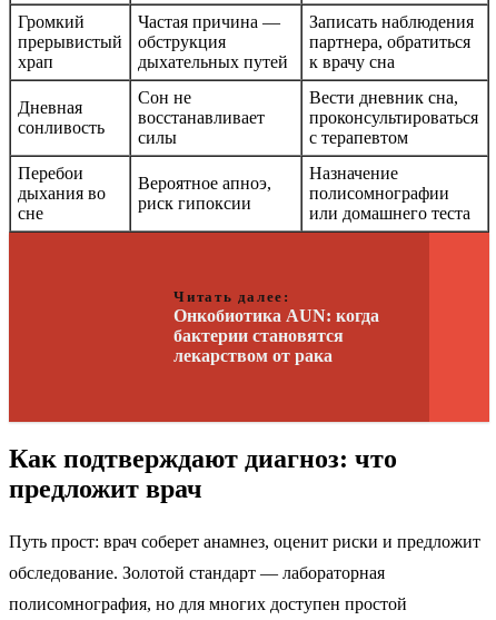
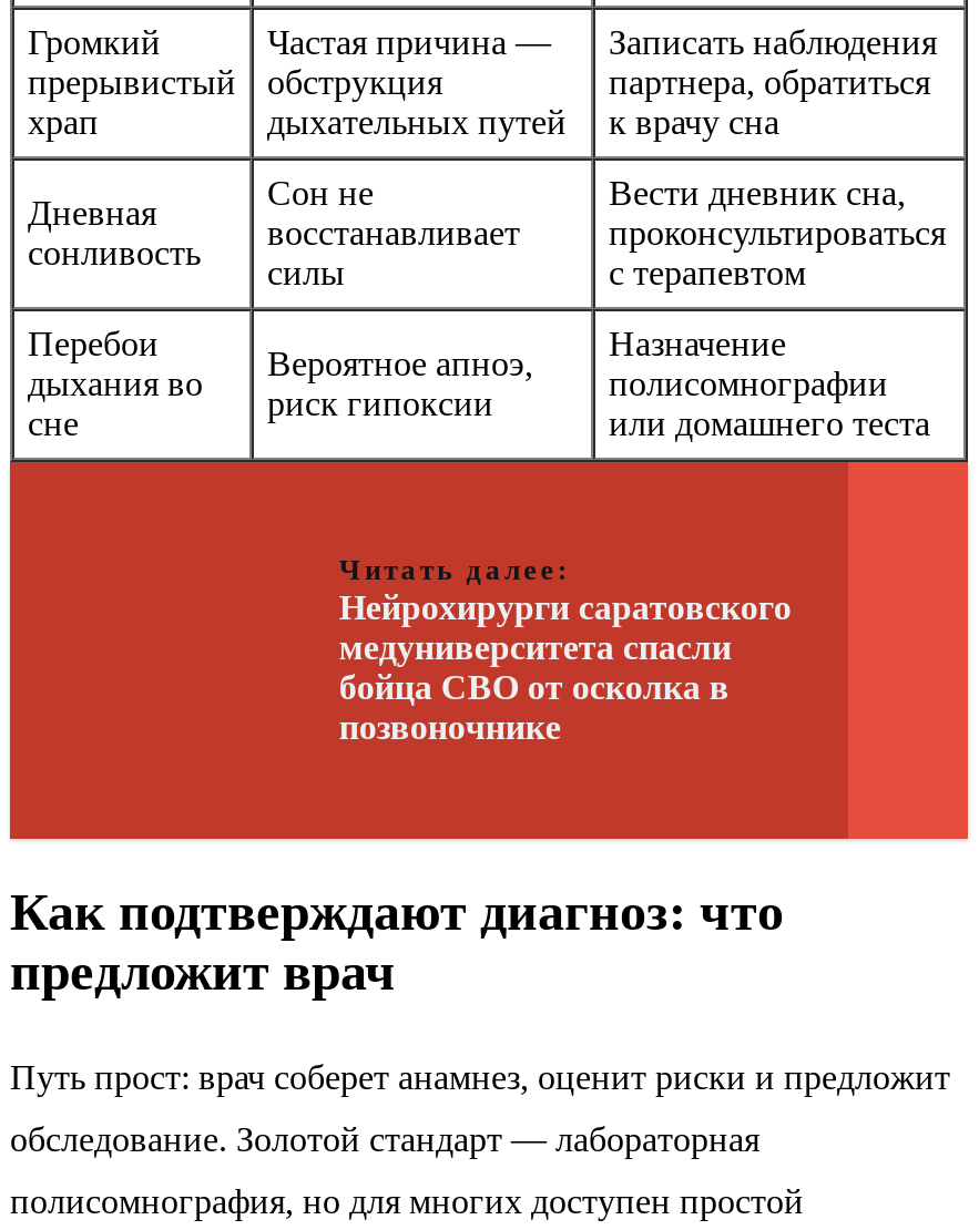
- Онкобиотика AUN: когда
- бактерии становятся
- лекарством от рака
+ Нейрохирурги саратовского
+ медуниверситета спасли
+ бойца СВО от осколка в
+ позвоночнике
